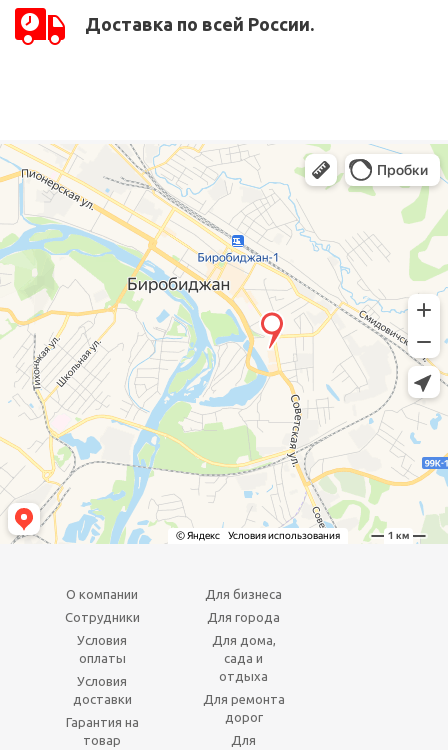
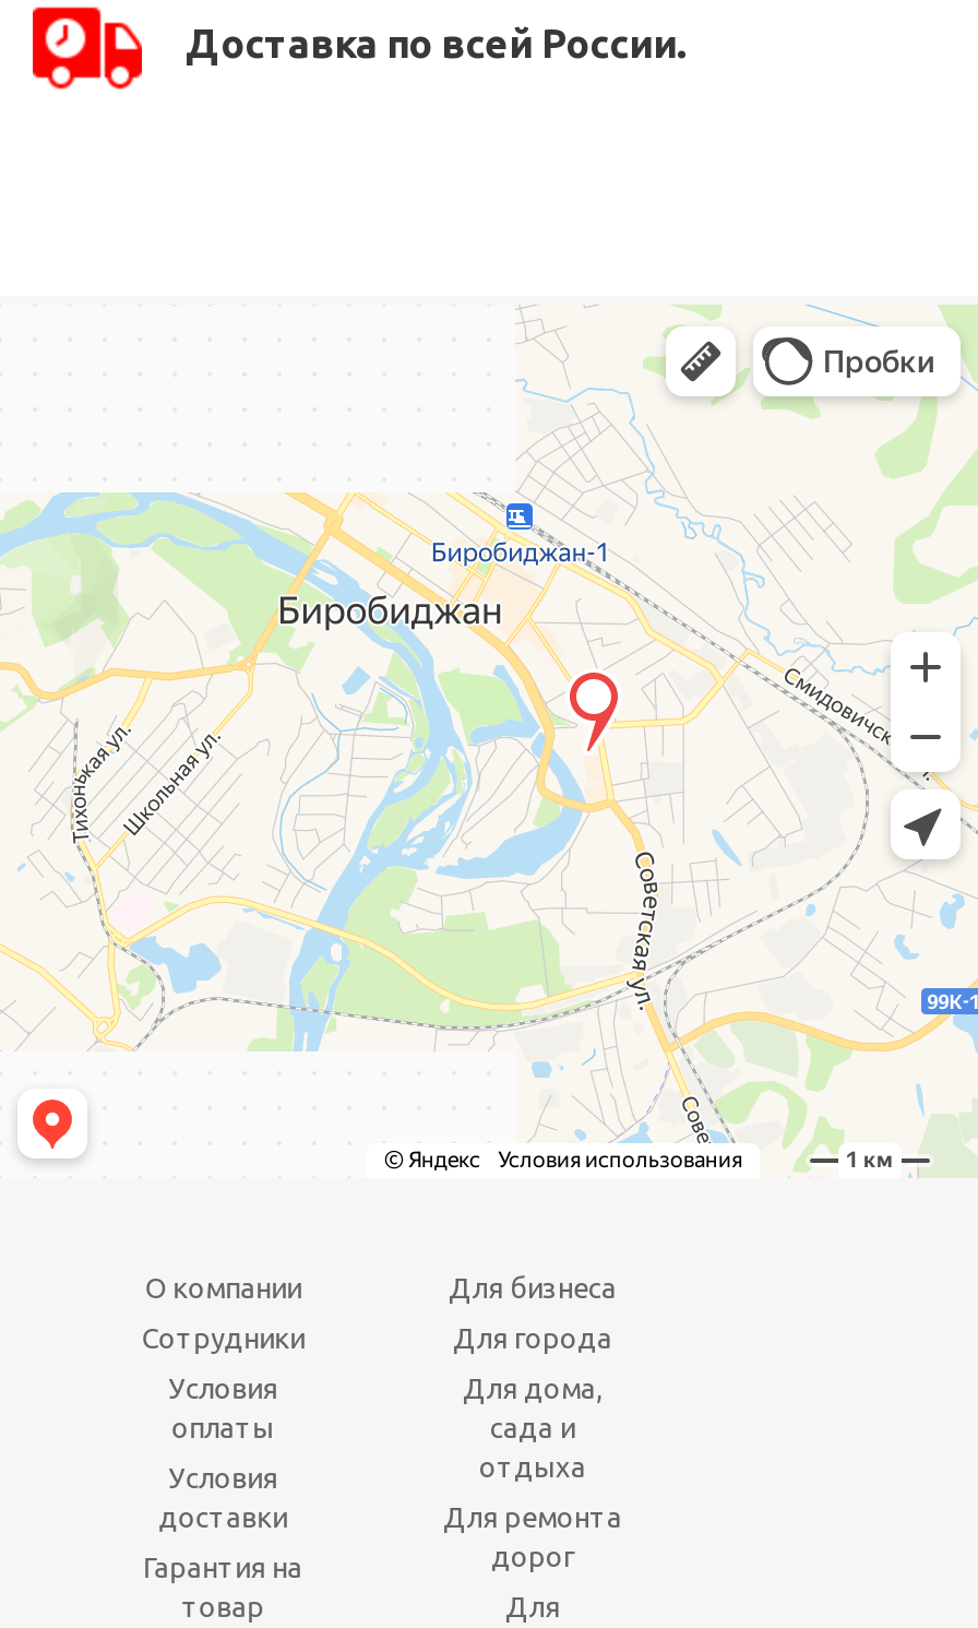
- [image]

- [image]
